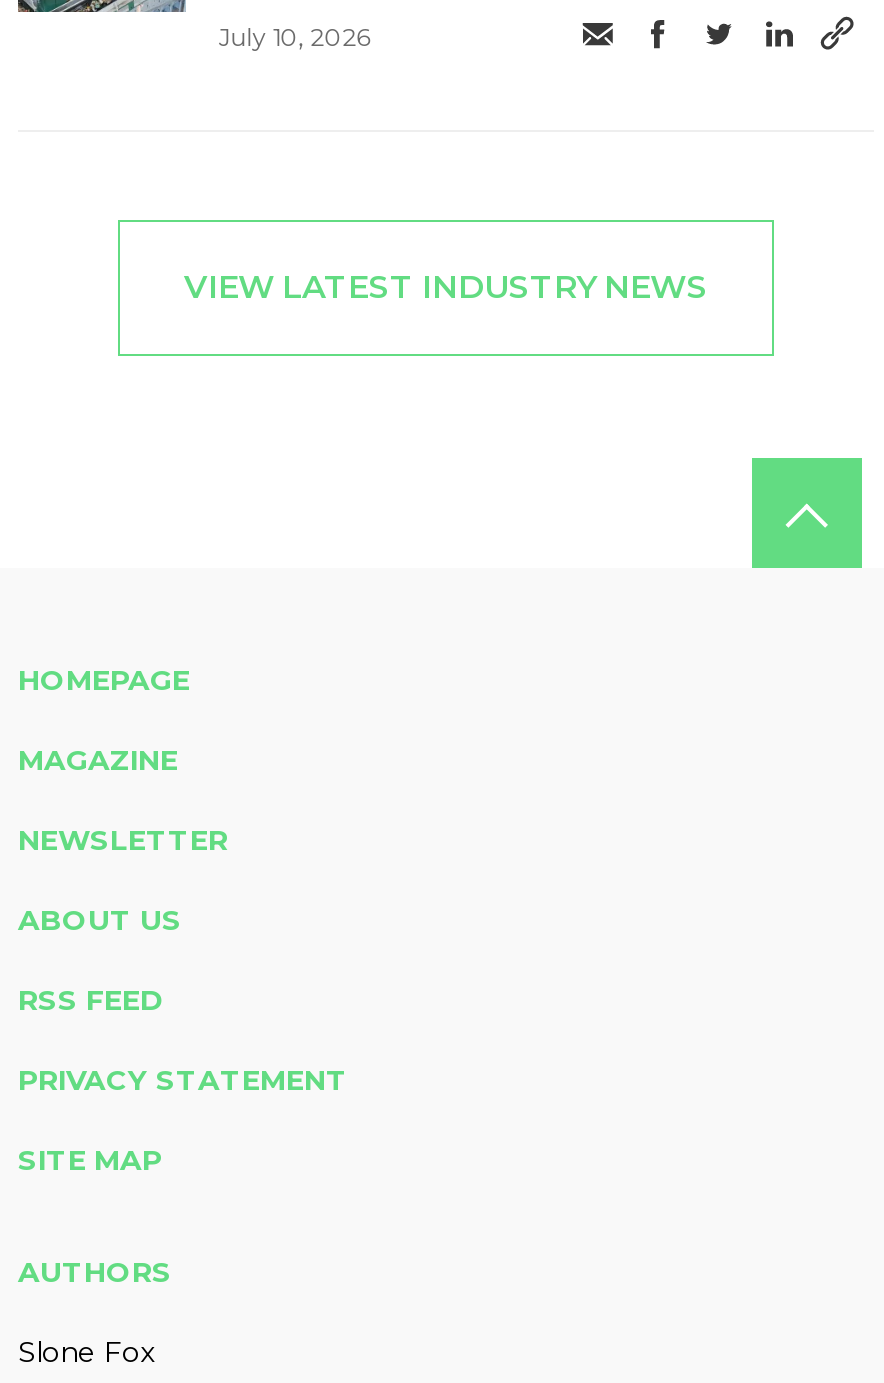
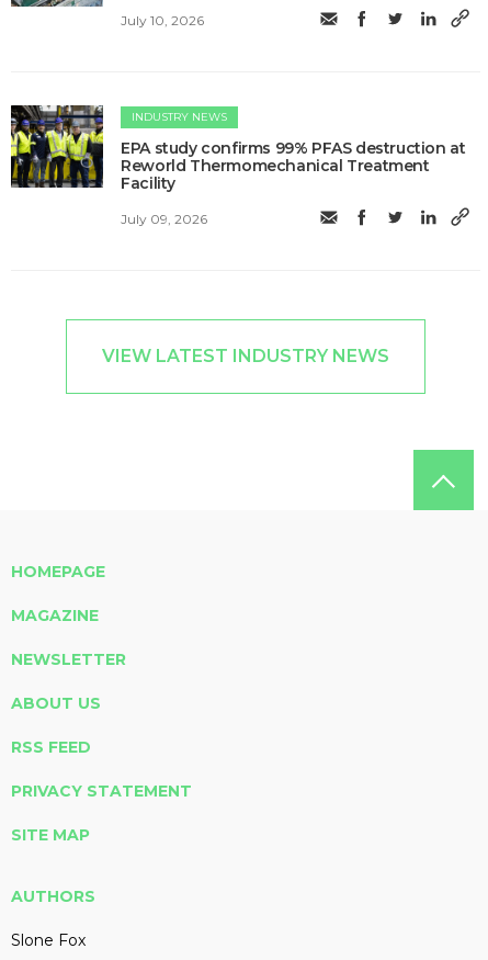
+ [image]
+ INDUSTRY NEWS
+ EPA study confirms 99% PFAS destruction at
+ Reworld Thermomechanical Treatment
+ Facility
+ July 09, 2026
